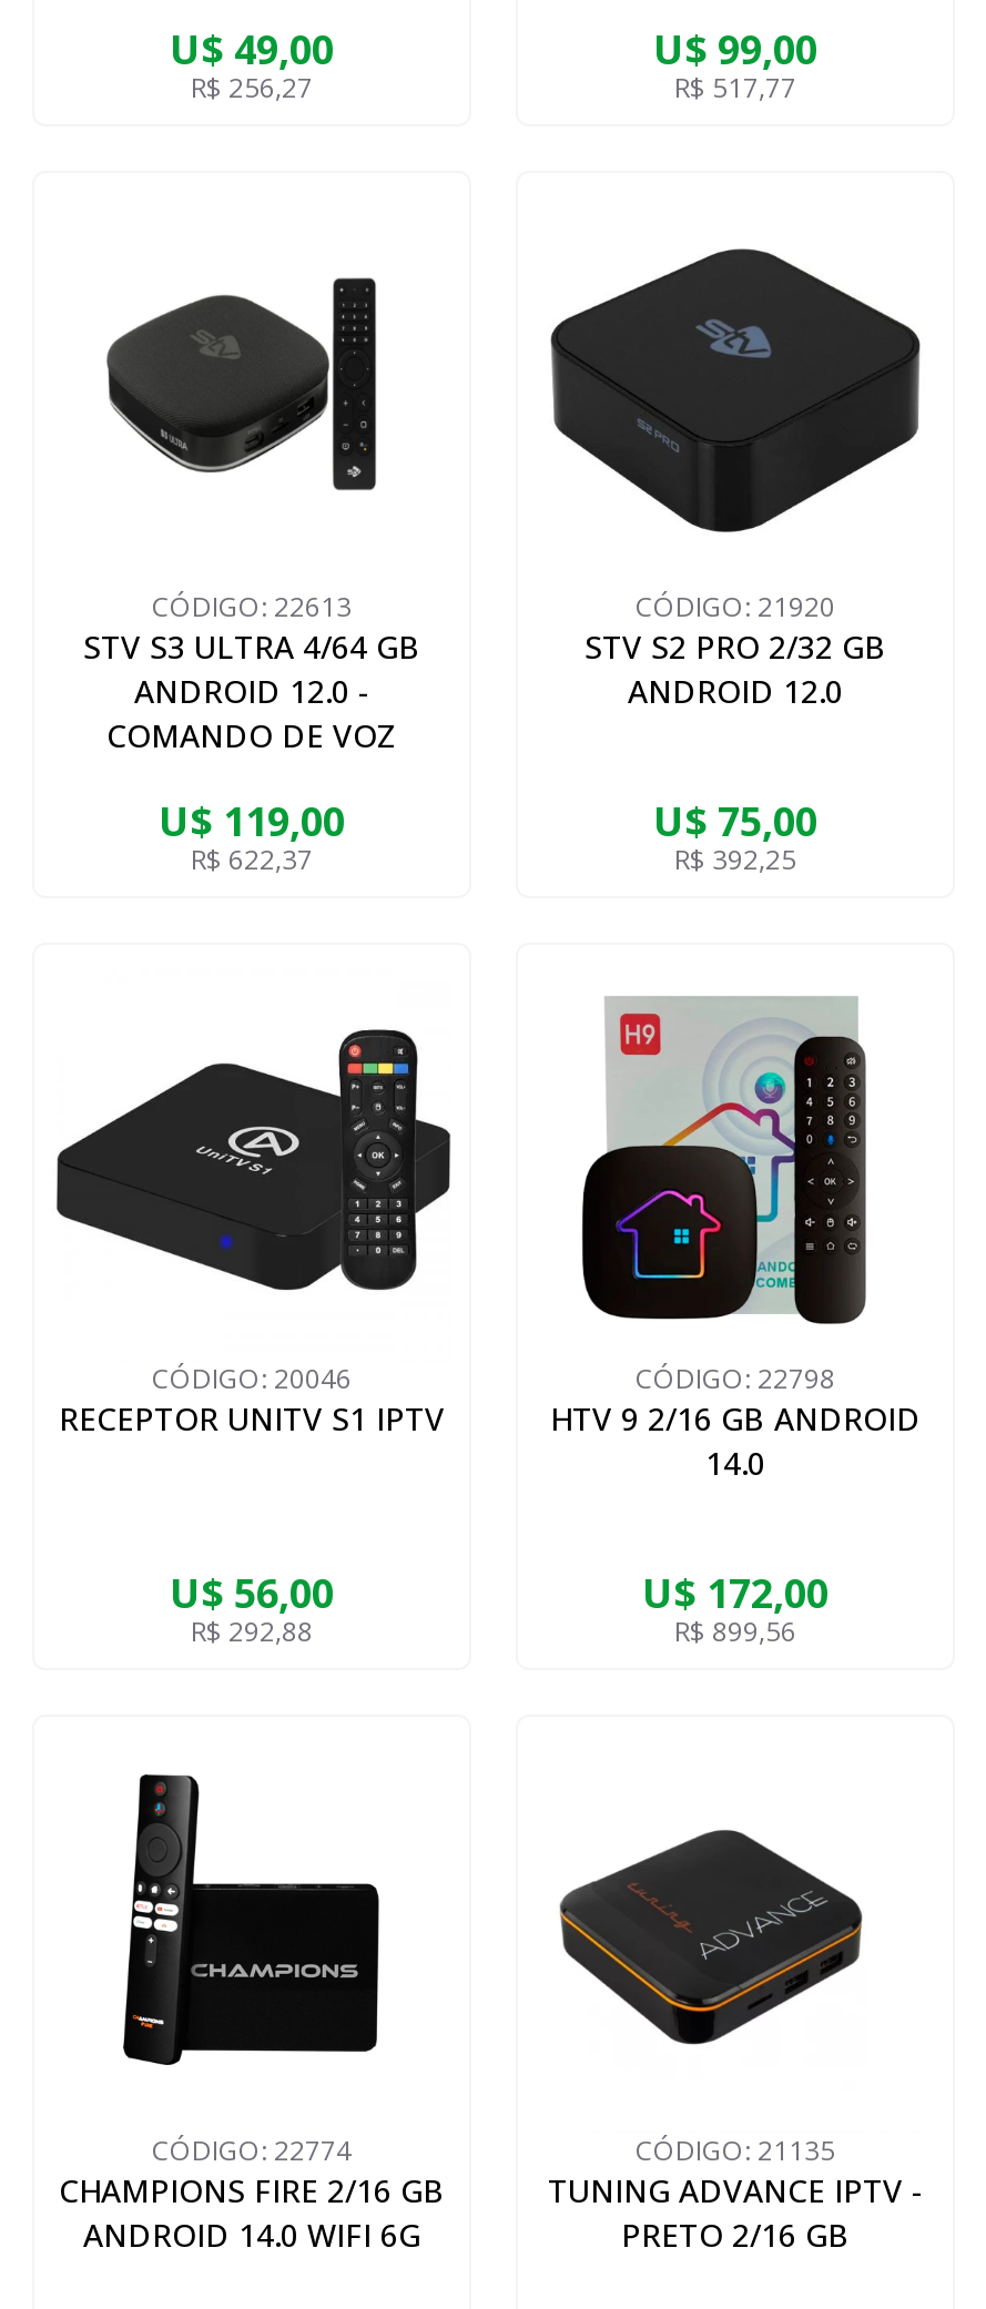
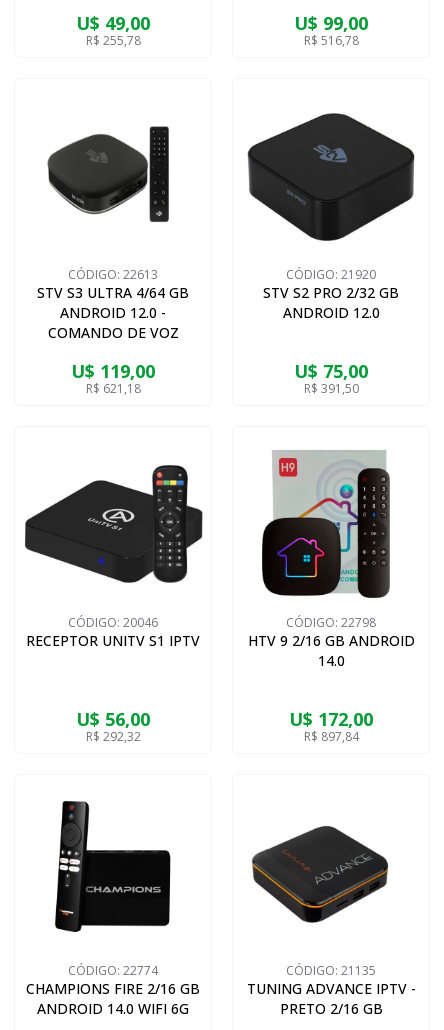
- R$ 256,27
+ R$ 255,78

- R$ 517,77
+ R$ 516,78

- R$ 622,37
+ R$ 621,18

- R$ 392,25
+ R$ 391,50

- R$ 292,88
+ R$ 292,32

- R$ 899,56
+ R$ 897,84
